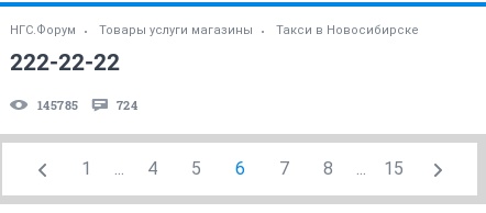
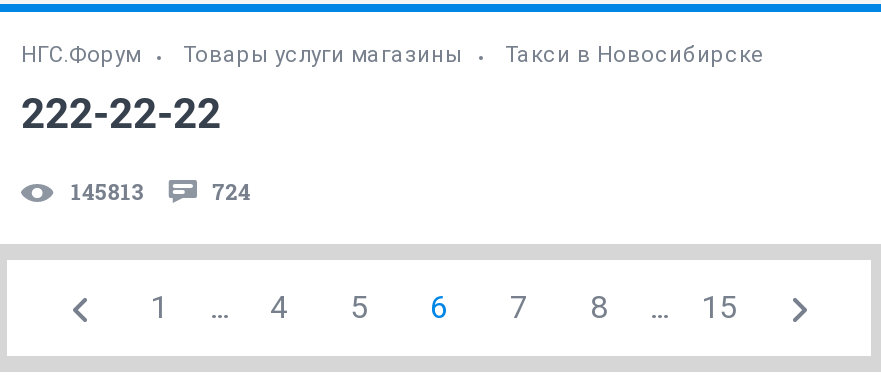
- 145785
+ 145813
